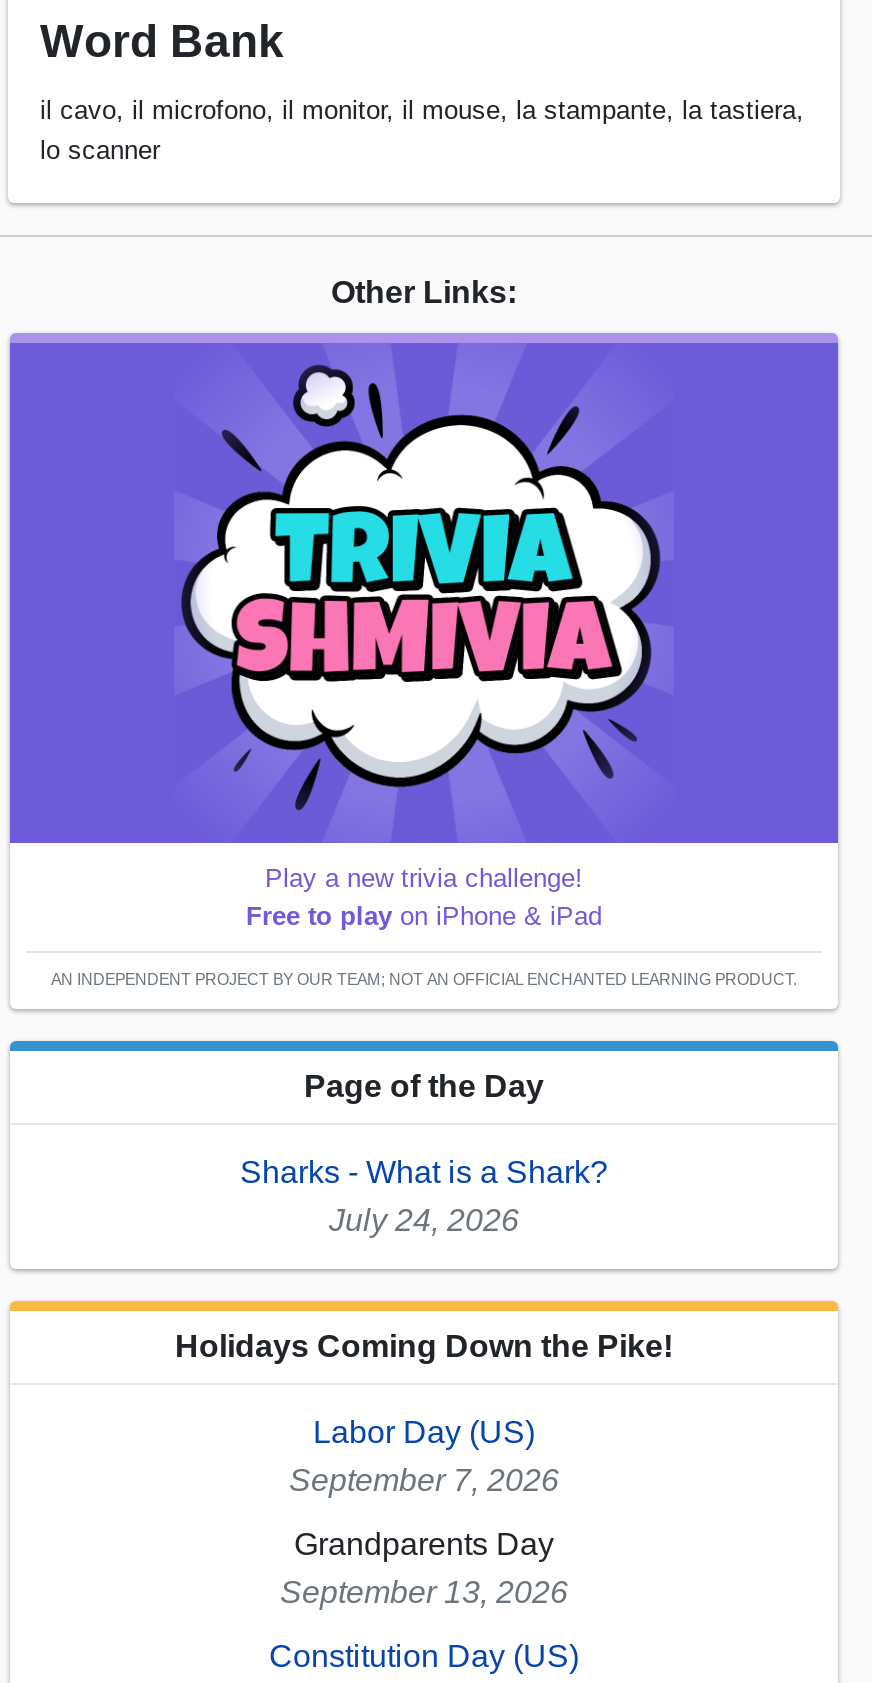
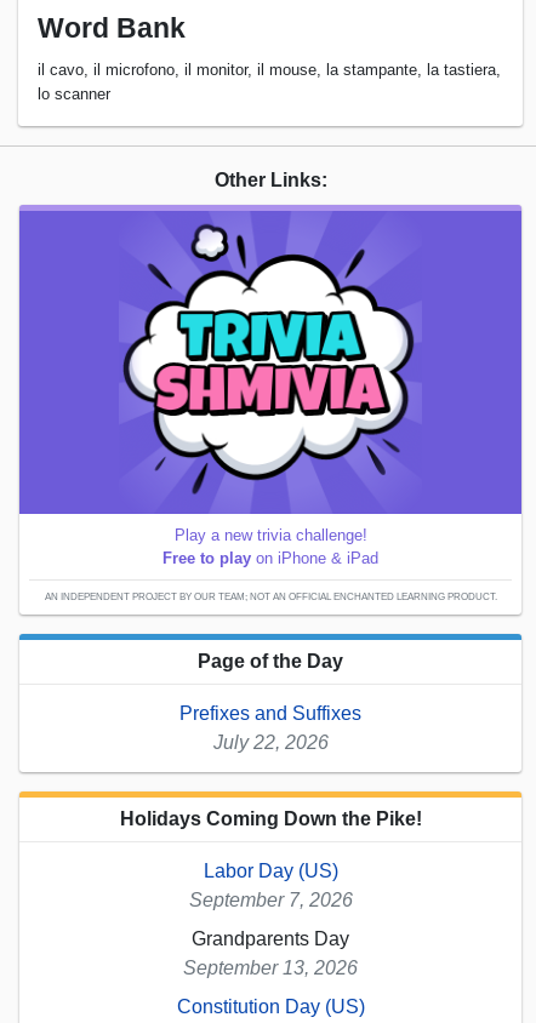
- Sharks - What is a Shark?
- July 24, 2026
+ Prefixes and Suffixes
+ July 22, 2026
